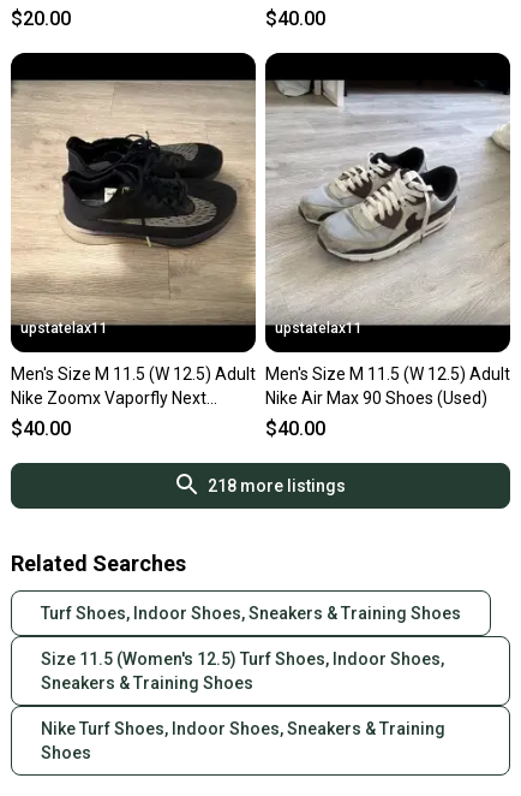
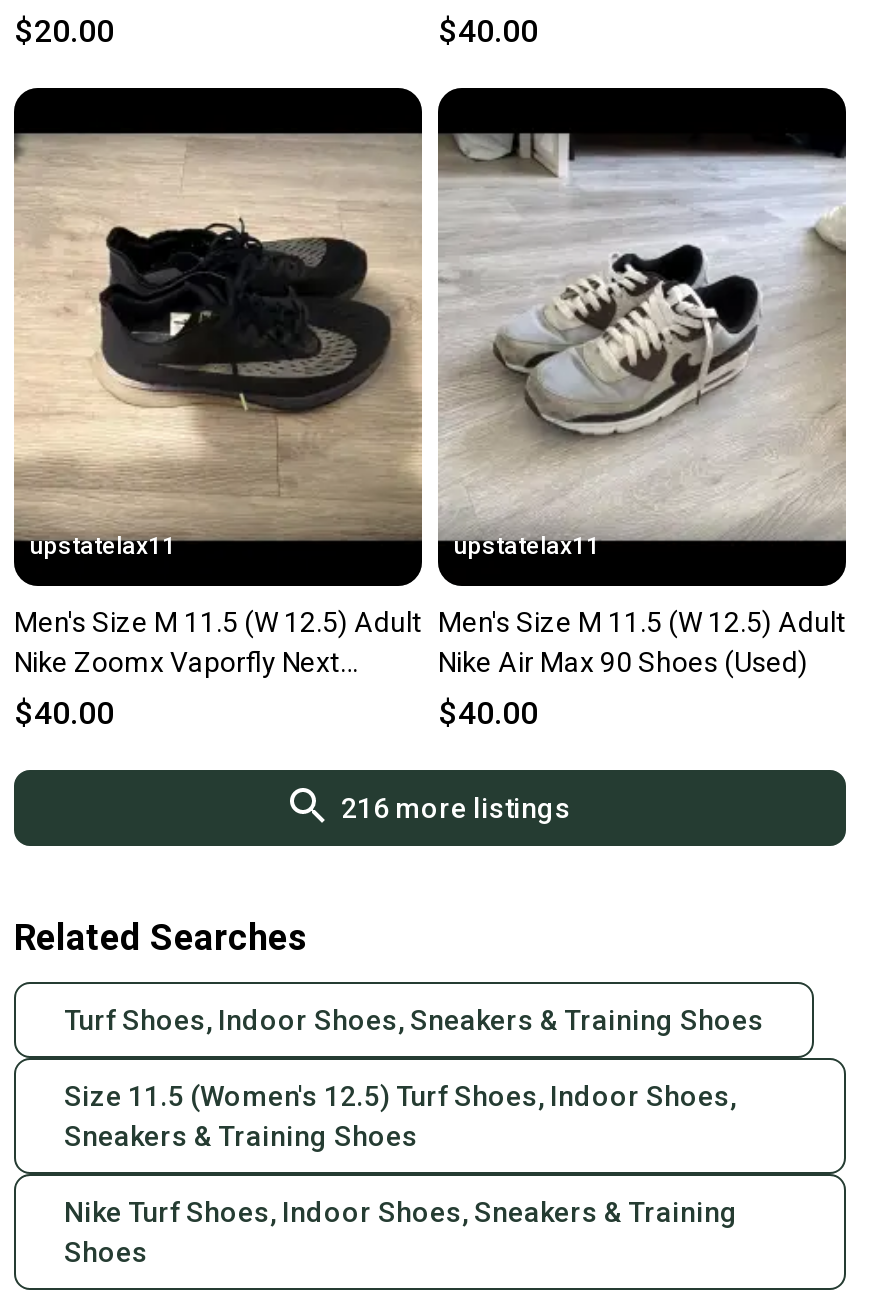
- 218 more listings
+ 216 more listings
